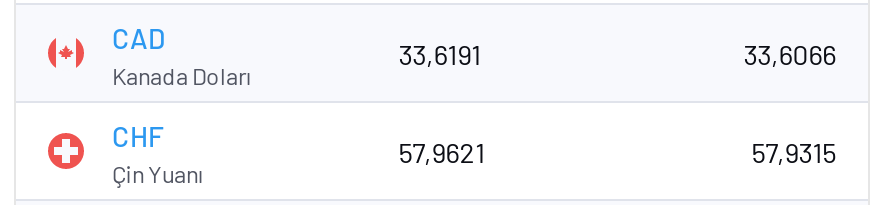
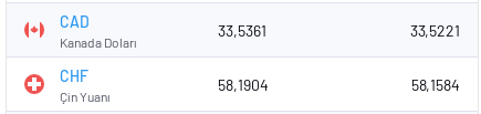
- 33,6191
+ 33,5361

- 33,6066
+ 33,5221

- 57,9621
+ 58,1904

- 57,9315
+ 58,1584
